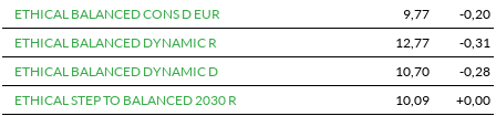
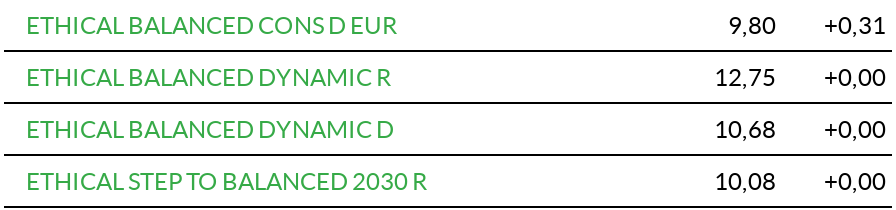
- 9,77
+ 9,80

- -0,20
+ +0,31

- 12,77
+ 12,75

- -0,31
+ +0,00

- 10,70
+ 10,68

- -0,28
+ +0,00

- 10,09 +0,00
+ 10,08 +0,00
